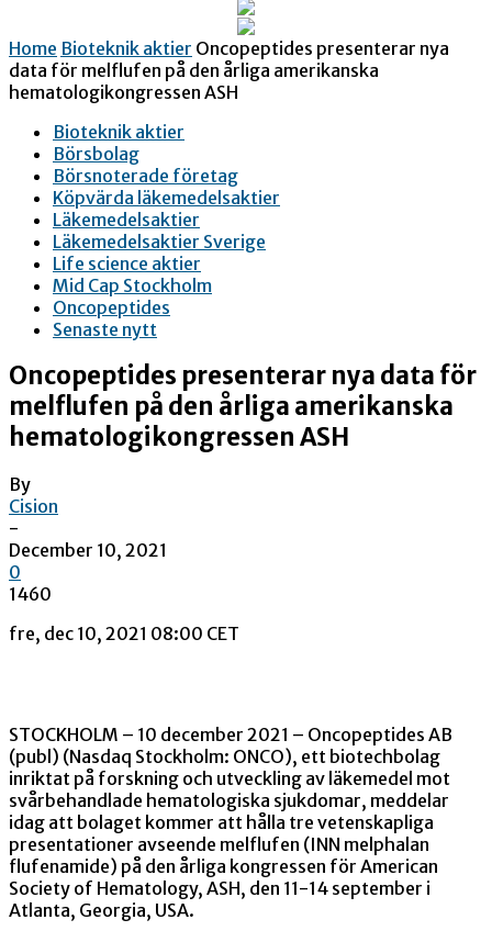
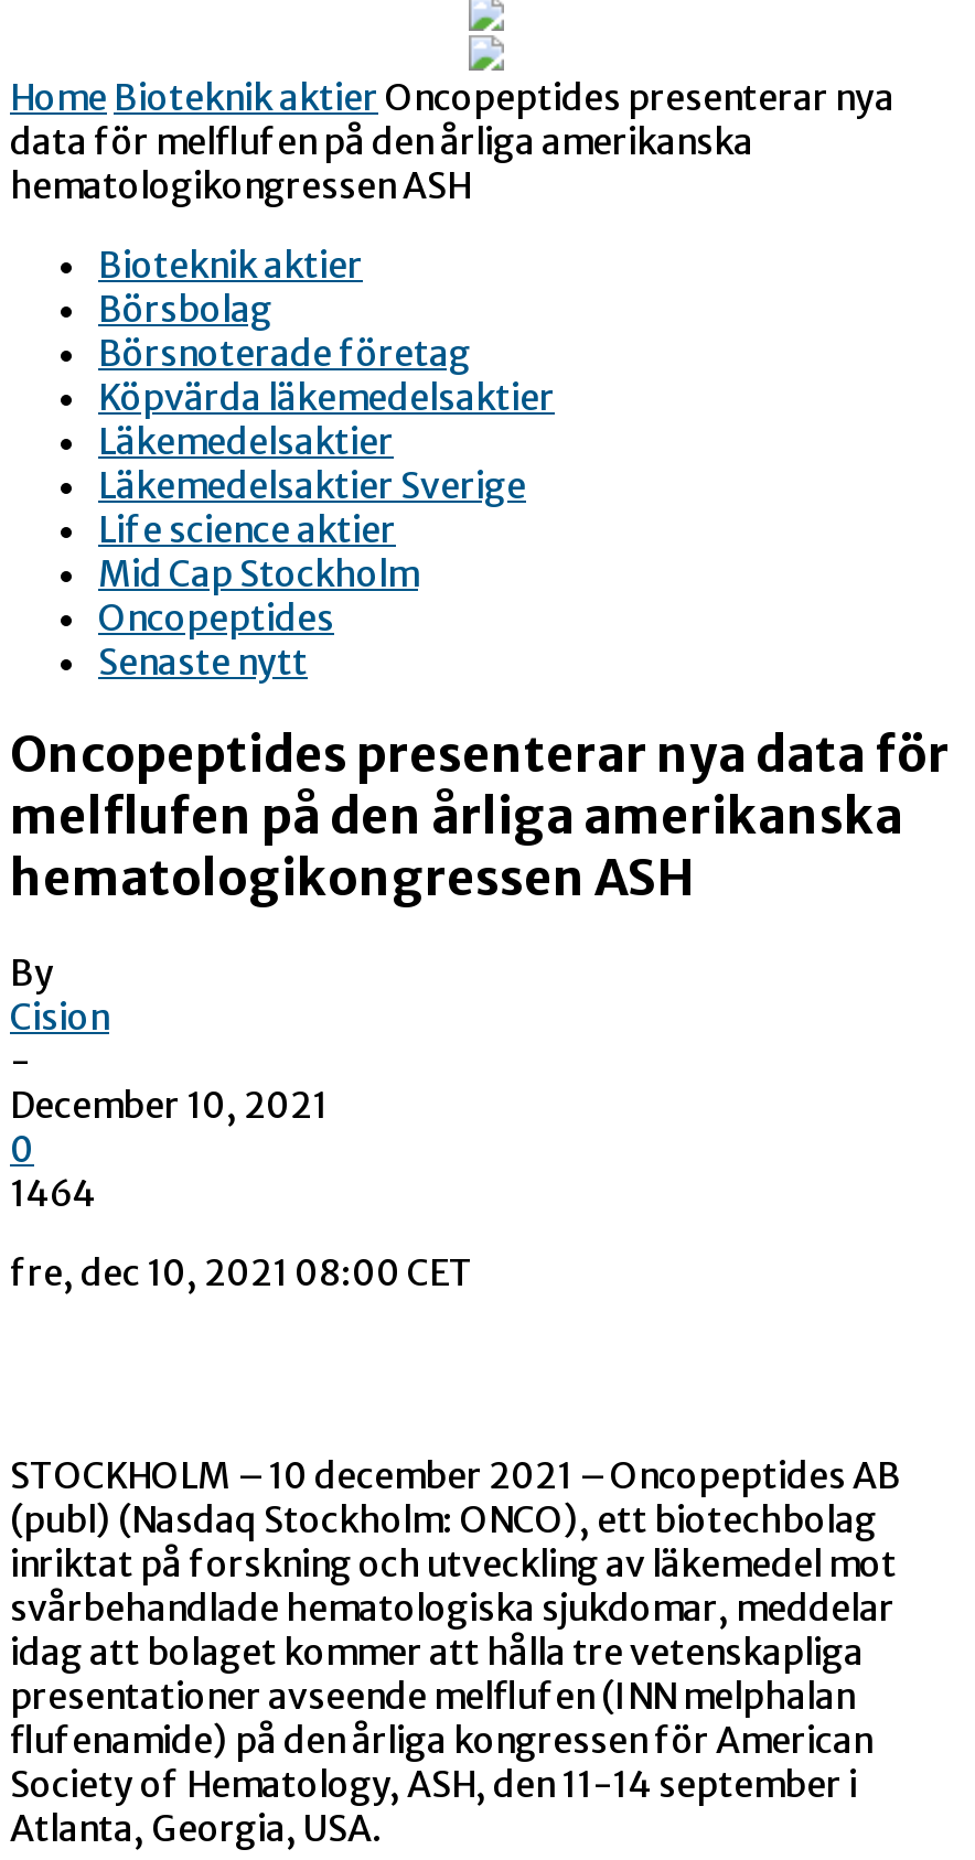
- 1460
+ 1464
